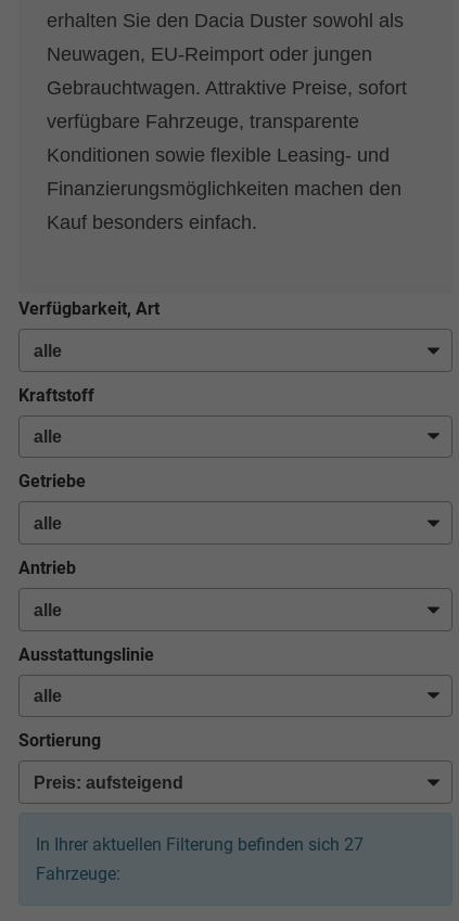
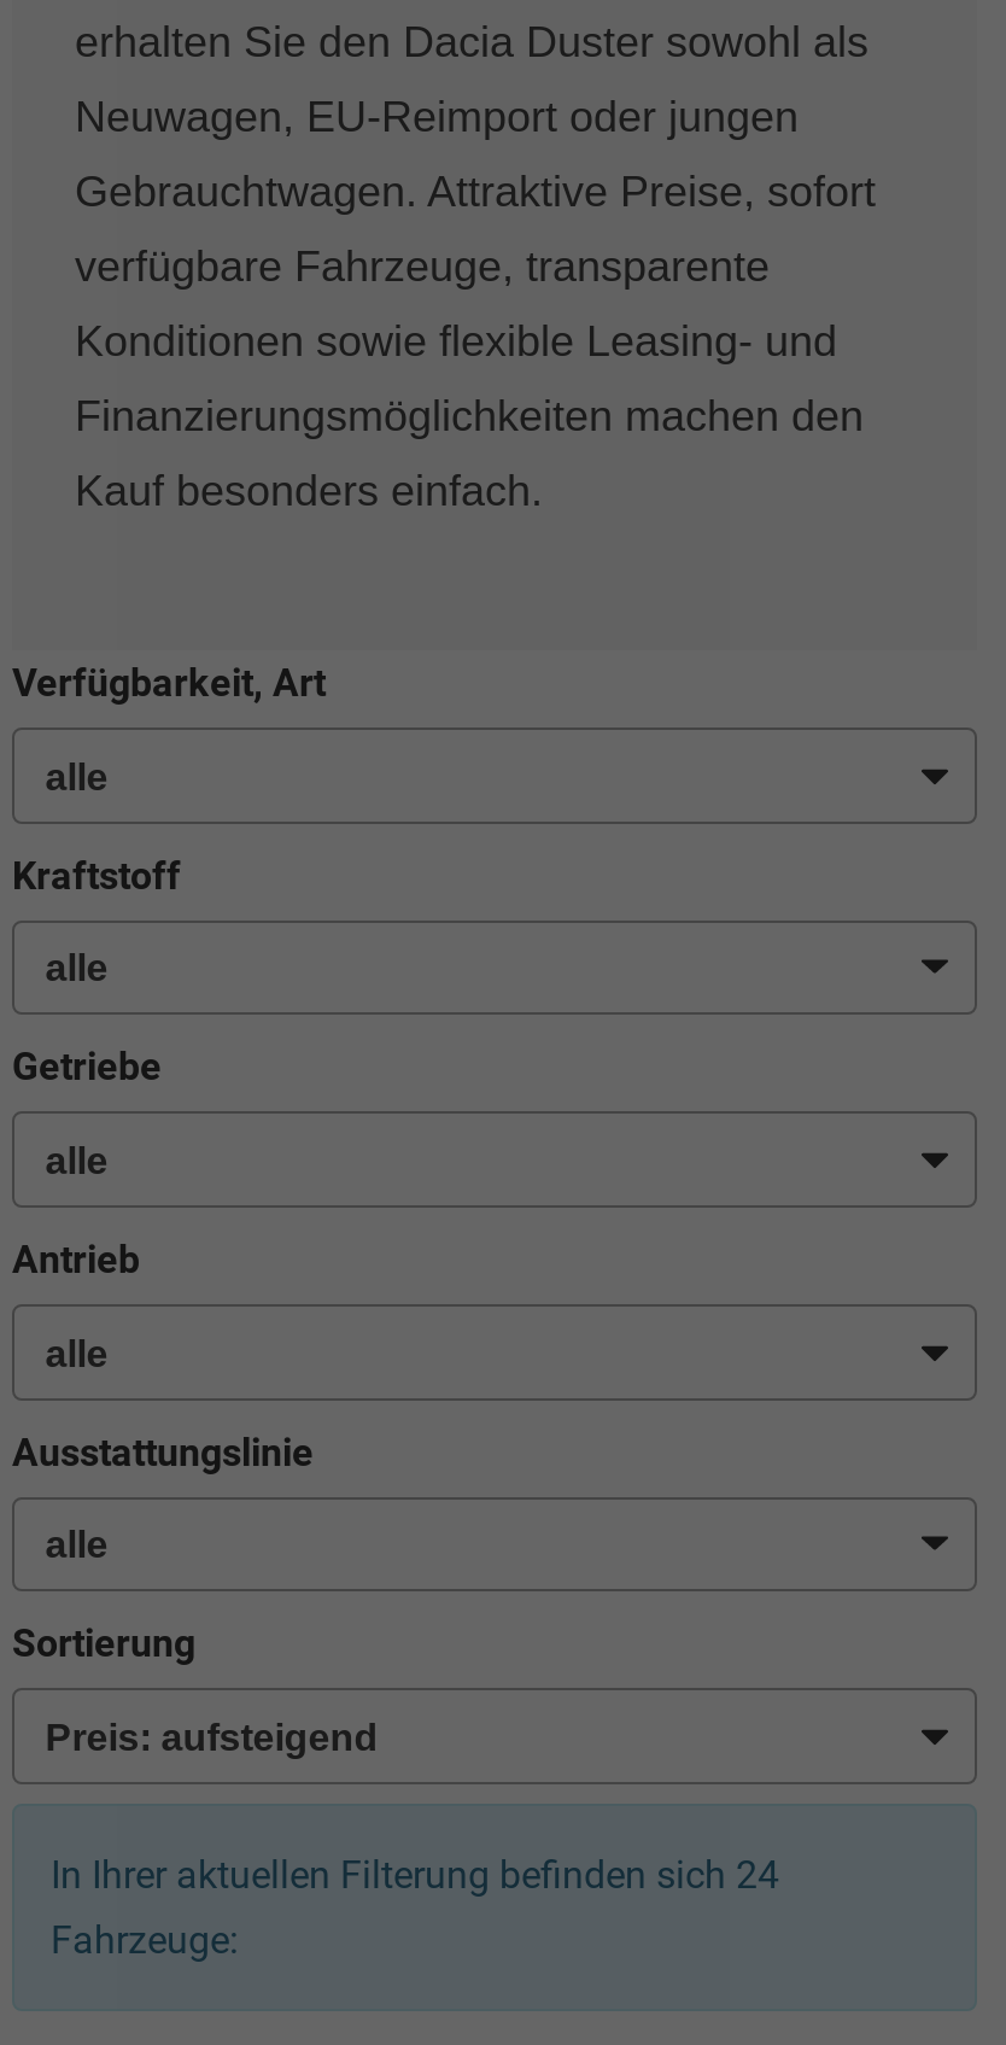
- In Ihrer aktuellen Filterung befinden sich 27
+ In Ihrer aktuellen Filterung befinden sich 24
